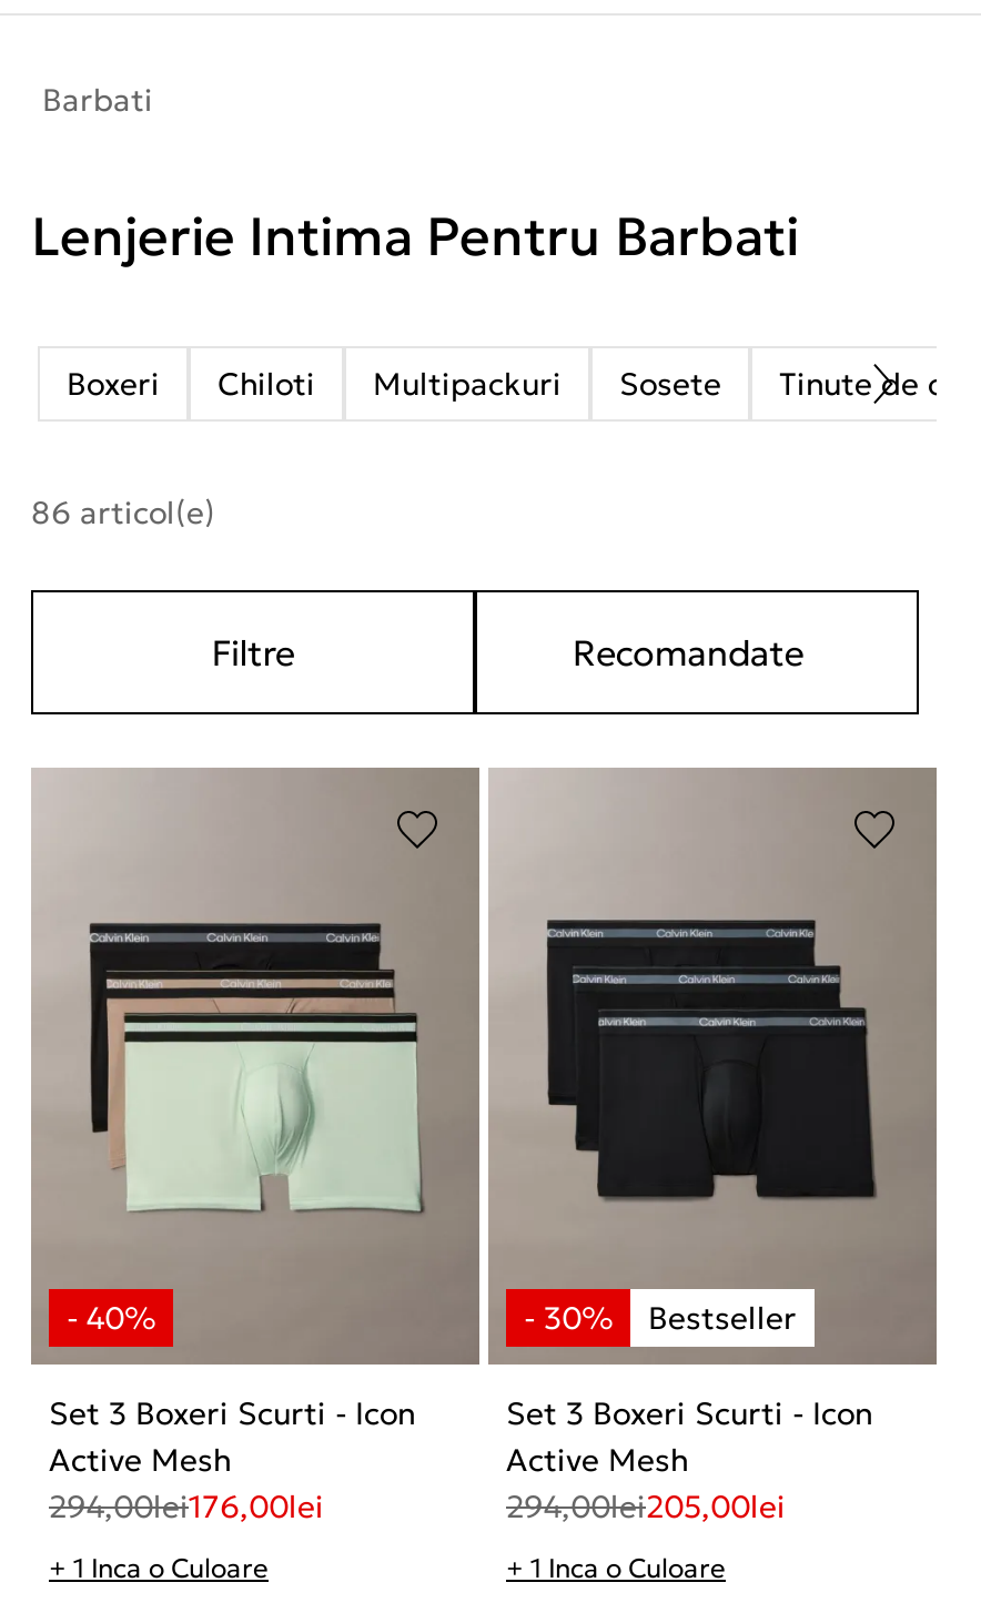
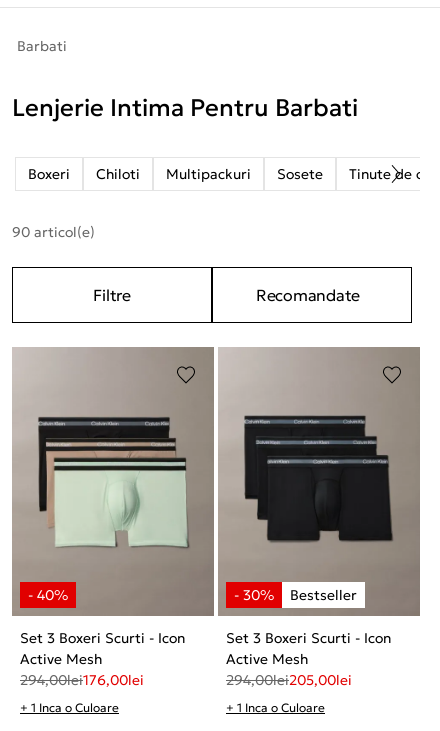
- 86 articol(e)
+ 90 articol(e)
